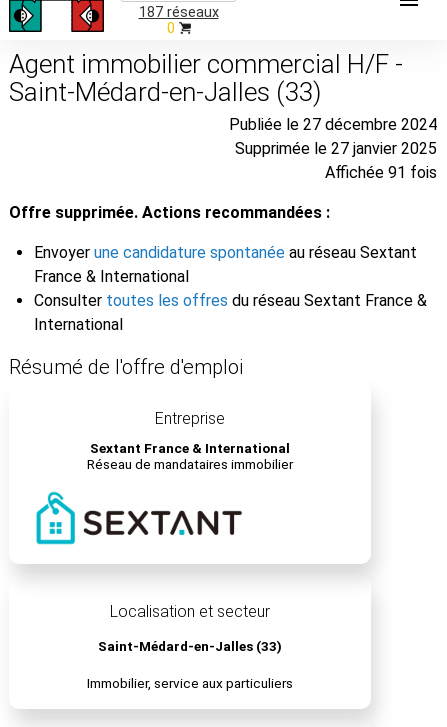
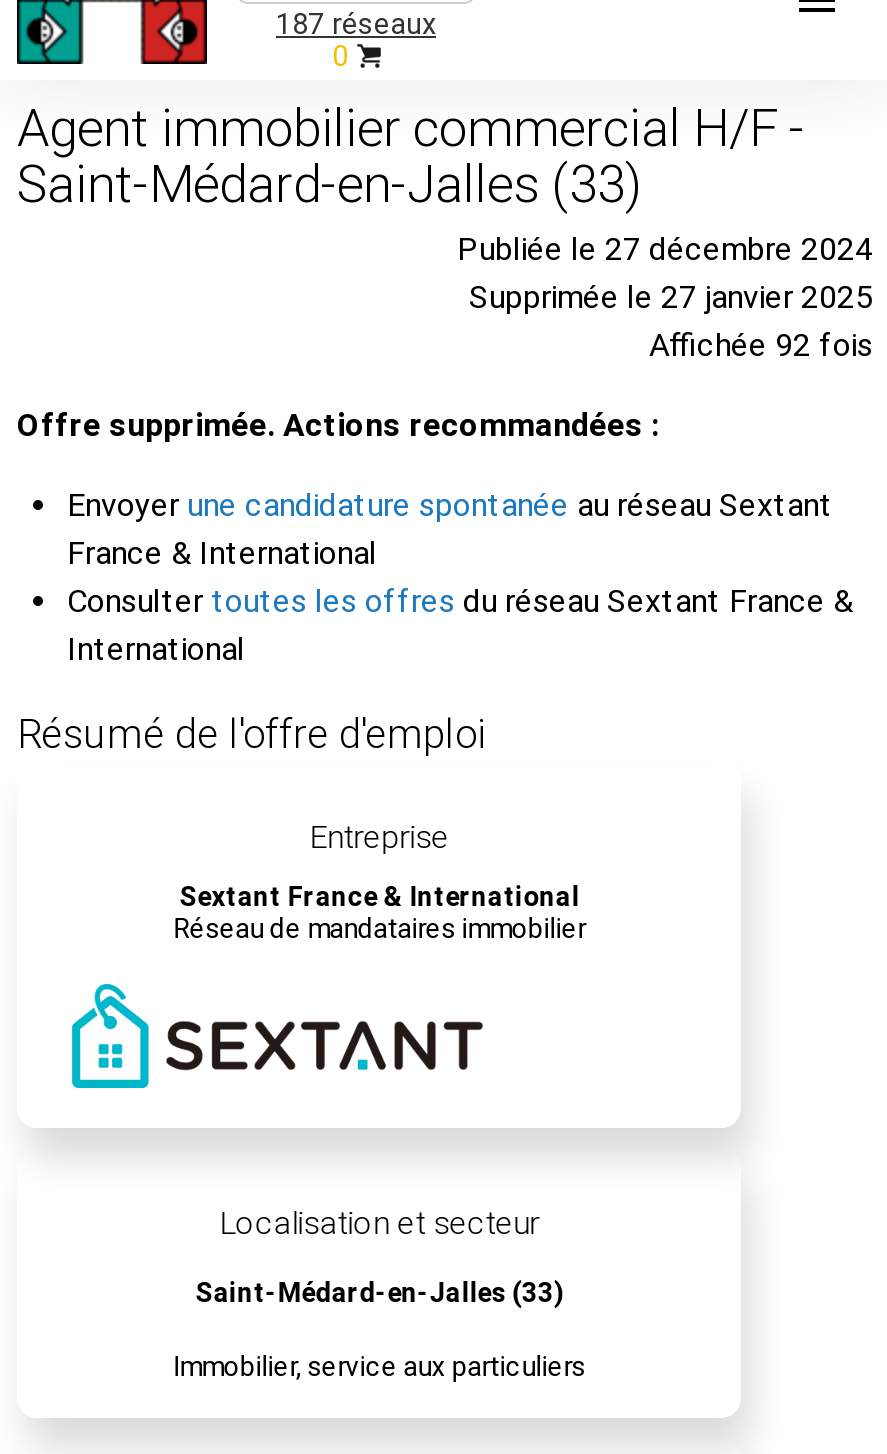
- Affichée 91 fois
+ Affichée 92 fois
